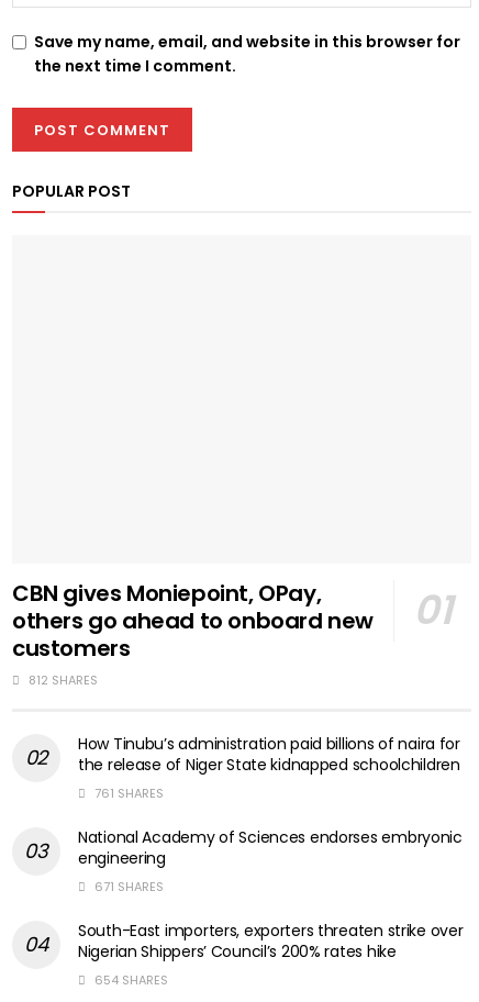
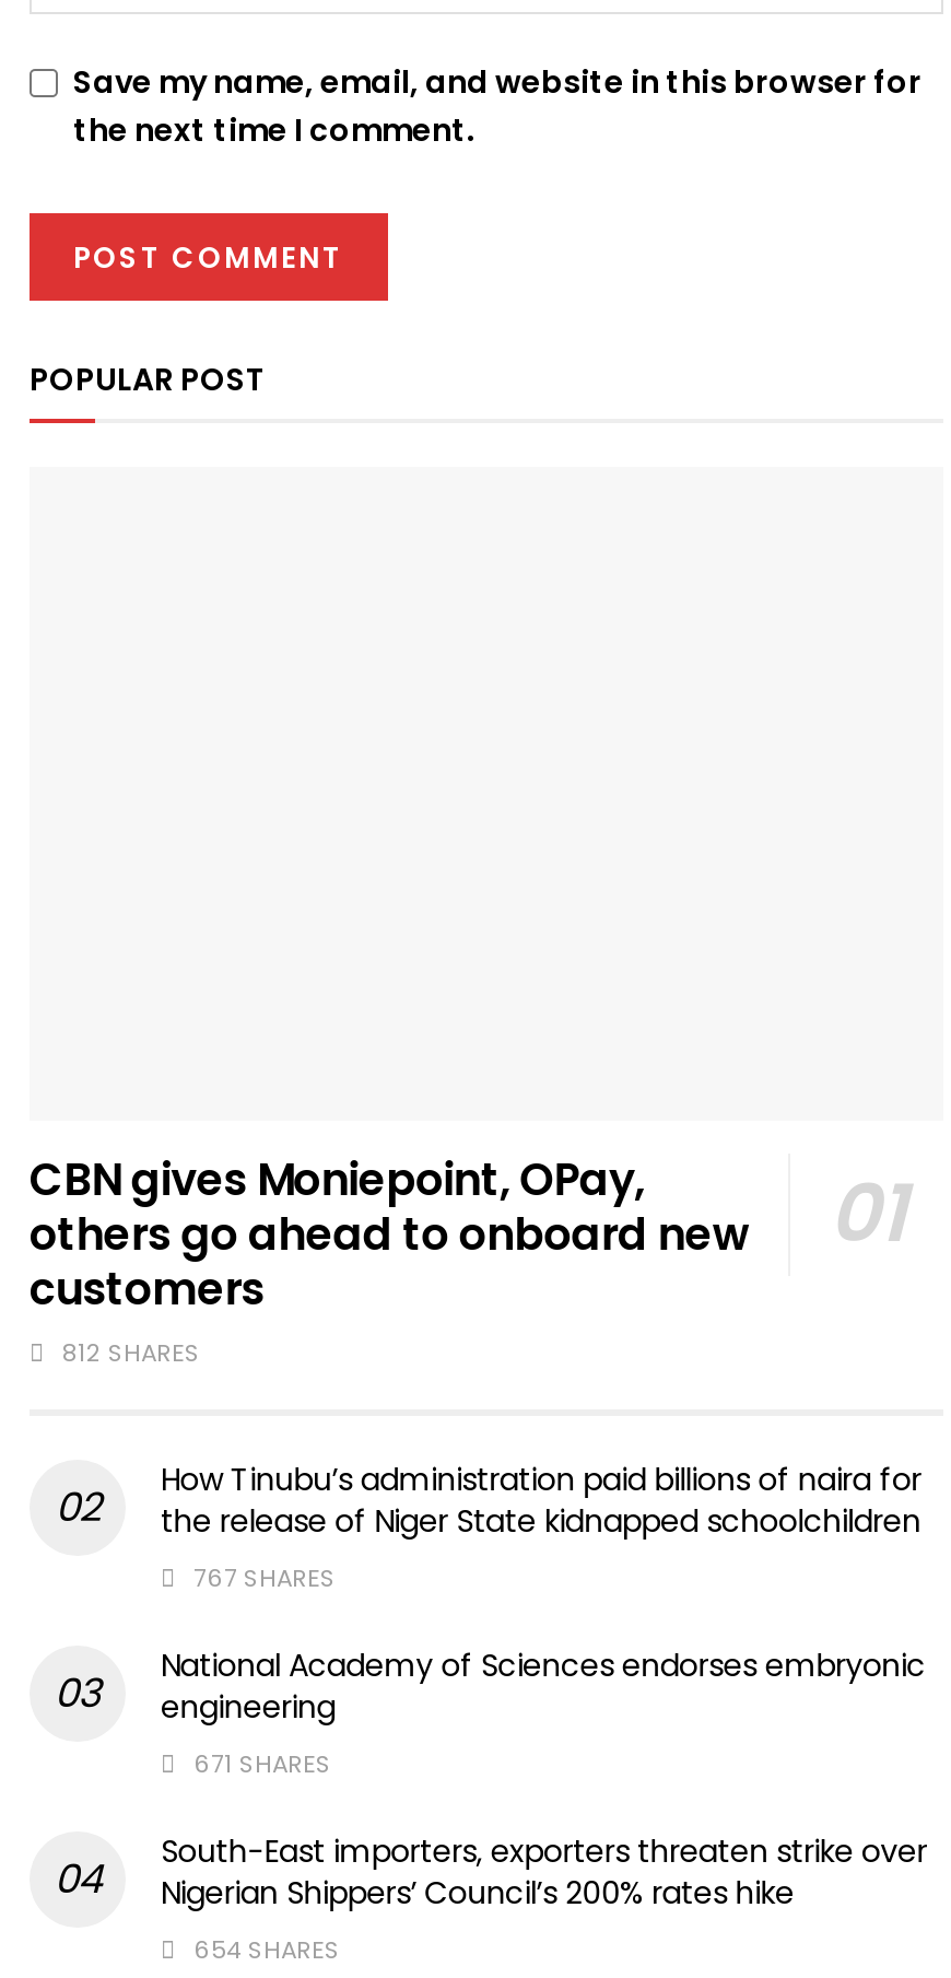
- 761 SHARES
+ 767 SHARES
